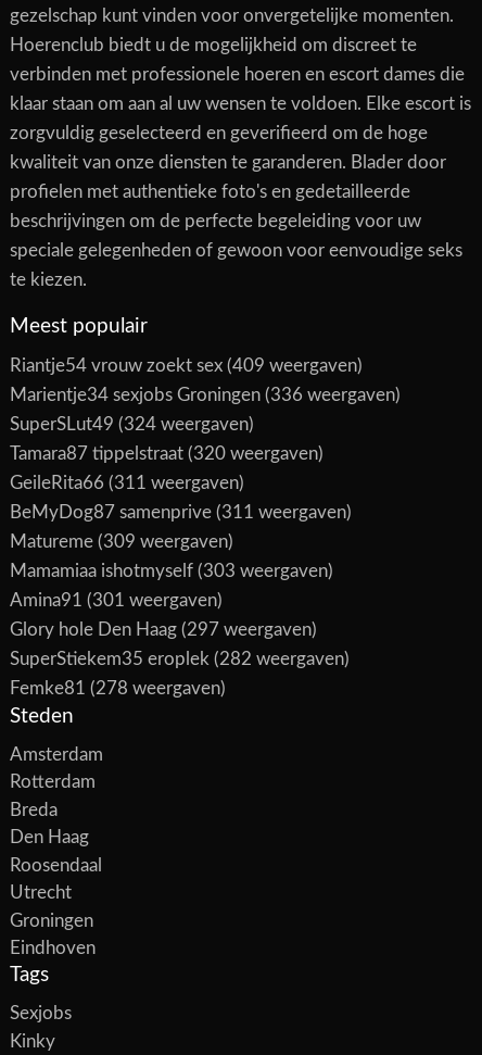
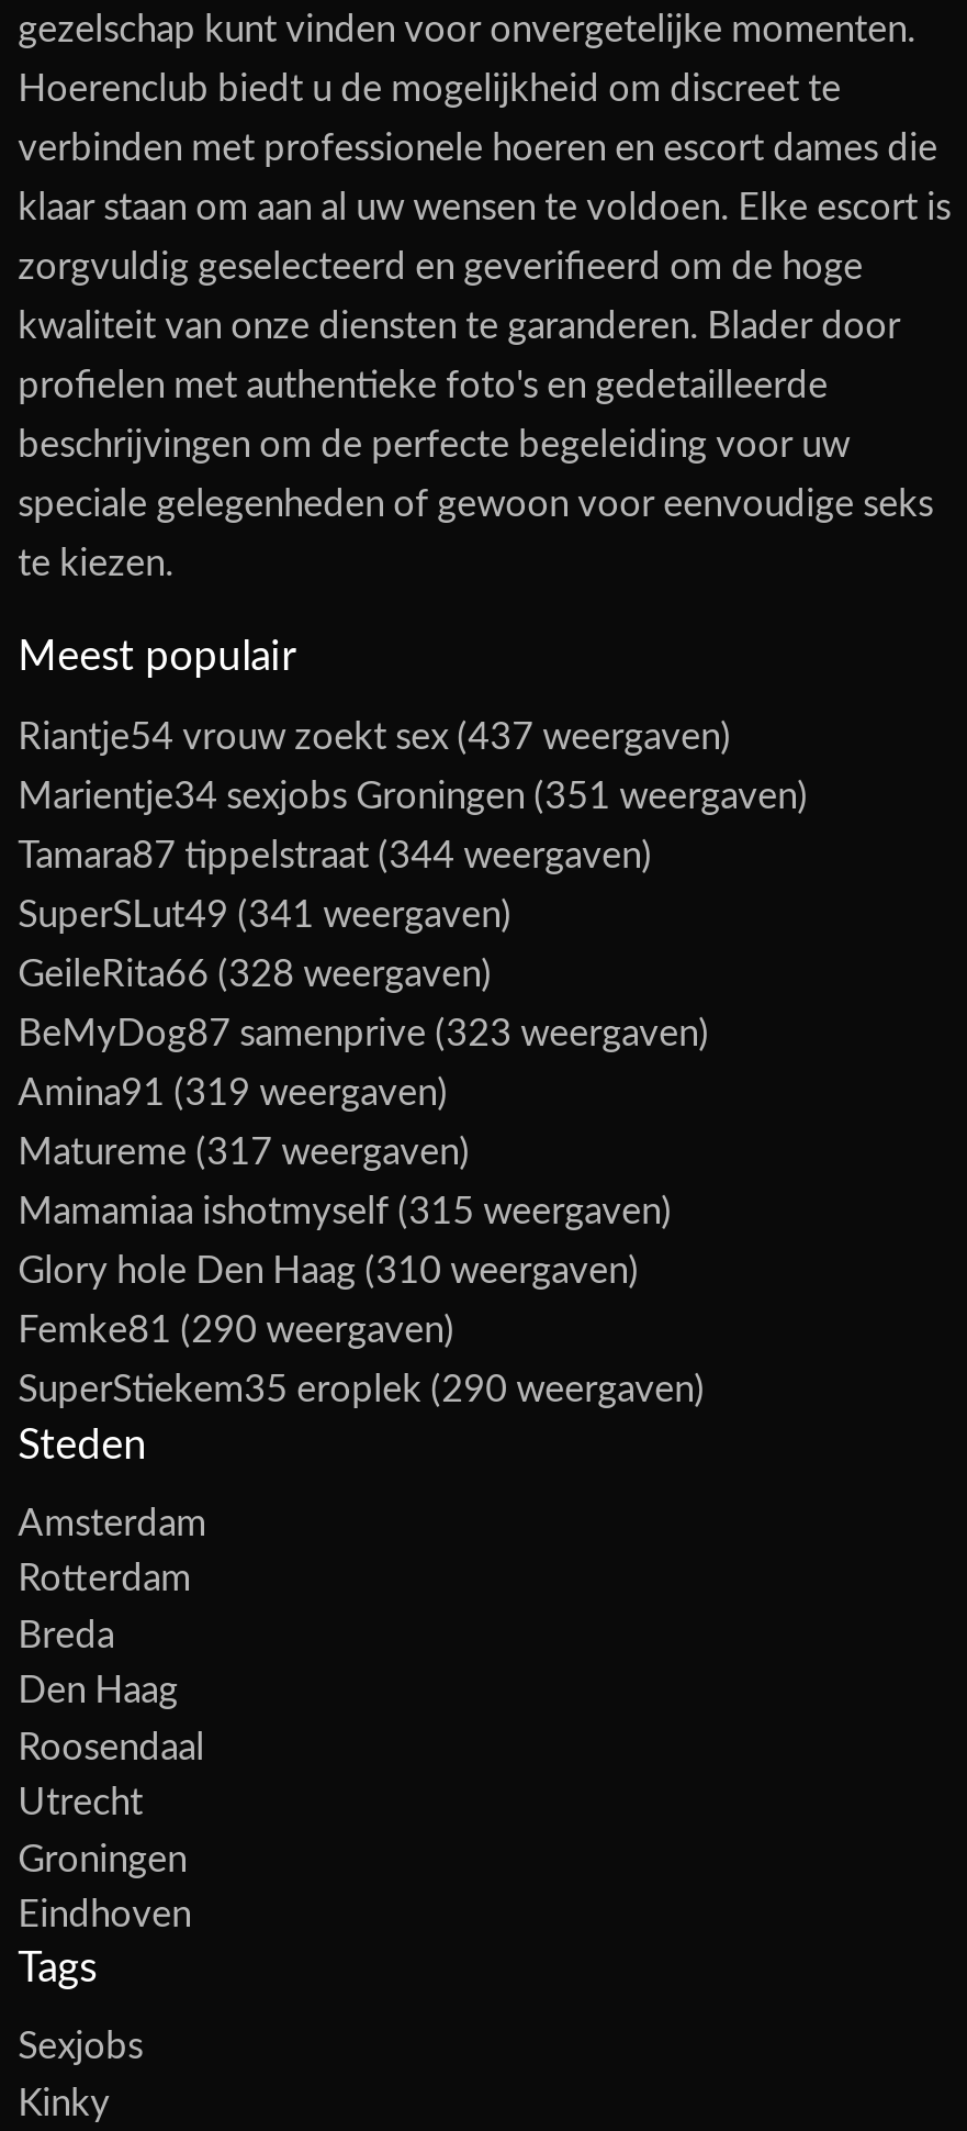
- Riantje54 vrouw zoekt sex (409 weergaven)
+ Riantje54 vrouw zoekt sex (437 weergaven)

- Marientje34 sexjobs Groningen (336 weergaven)
+ Marientje34 sexjobs Groningen (351 weergaven)

- SuperSLut49 (324 weergaven)
+ Tamara87 tippelstraat (344 weergaven)

- Tamara87 tippelstraat (320 weergaven)
+ SuperSLut49 (341 weergaven)

- GeileRita66 (311 weergaven)
+ GeileRita66 (328 weergaven)

- BeMyDog87 samenprive (311 weergaven)
+ BeMyDog87 samenprive (323 weergaven)

- Matureme (309 weergaven)
+ Amina91 (319 weergaven)

- Mamamiaa ishotmyself (303 weergaven)
+ Matureme (317 weergaven)

- Amina91 (301 weergaven)
+ Mamamiaa ishotmyself (315 weergaven)

- Glory hole Den Haag (297 weergaven)
+ Glory hole Den Haag (310 weergaven)

- SuperStiekem35 eroplek (282 weergaven)
+ Femke81 (290 weergaven)

- Femke81 (278 weergaven)
+ SuperStiekem35 eroplek (290 weergaven)
